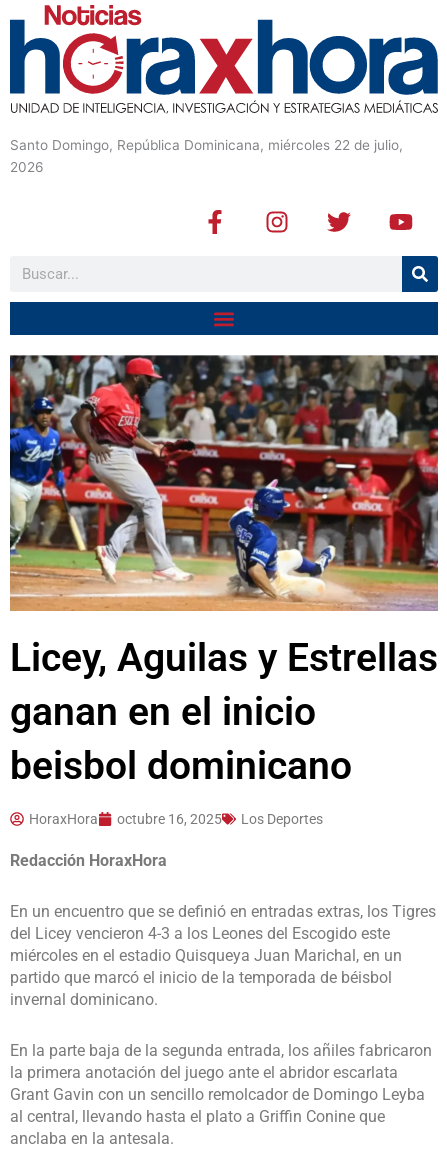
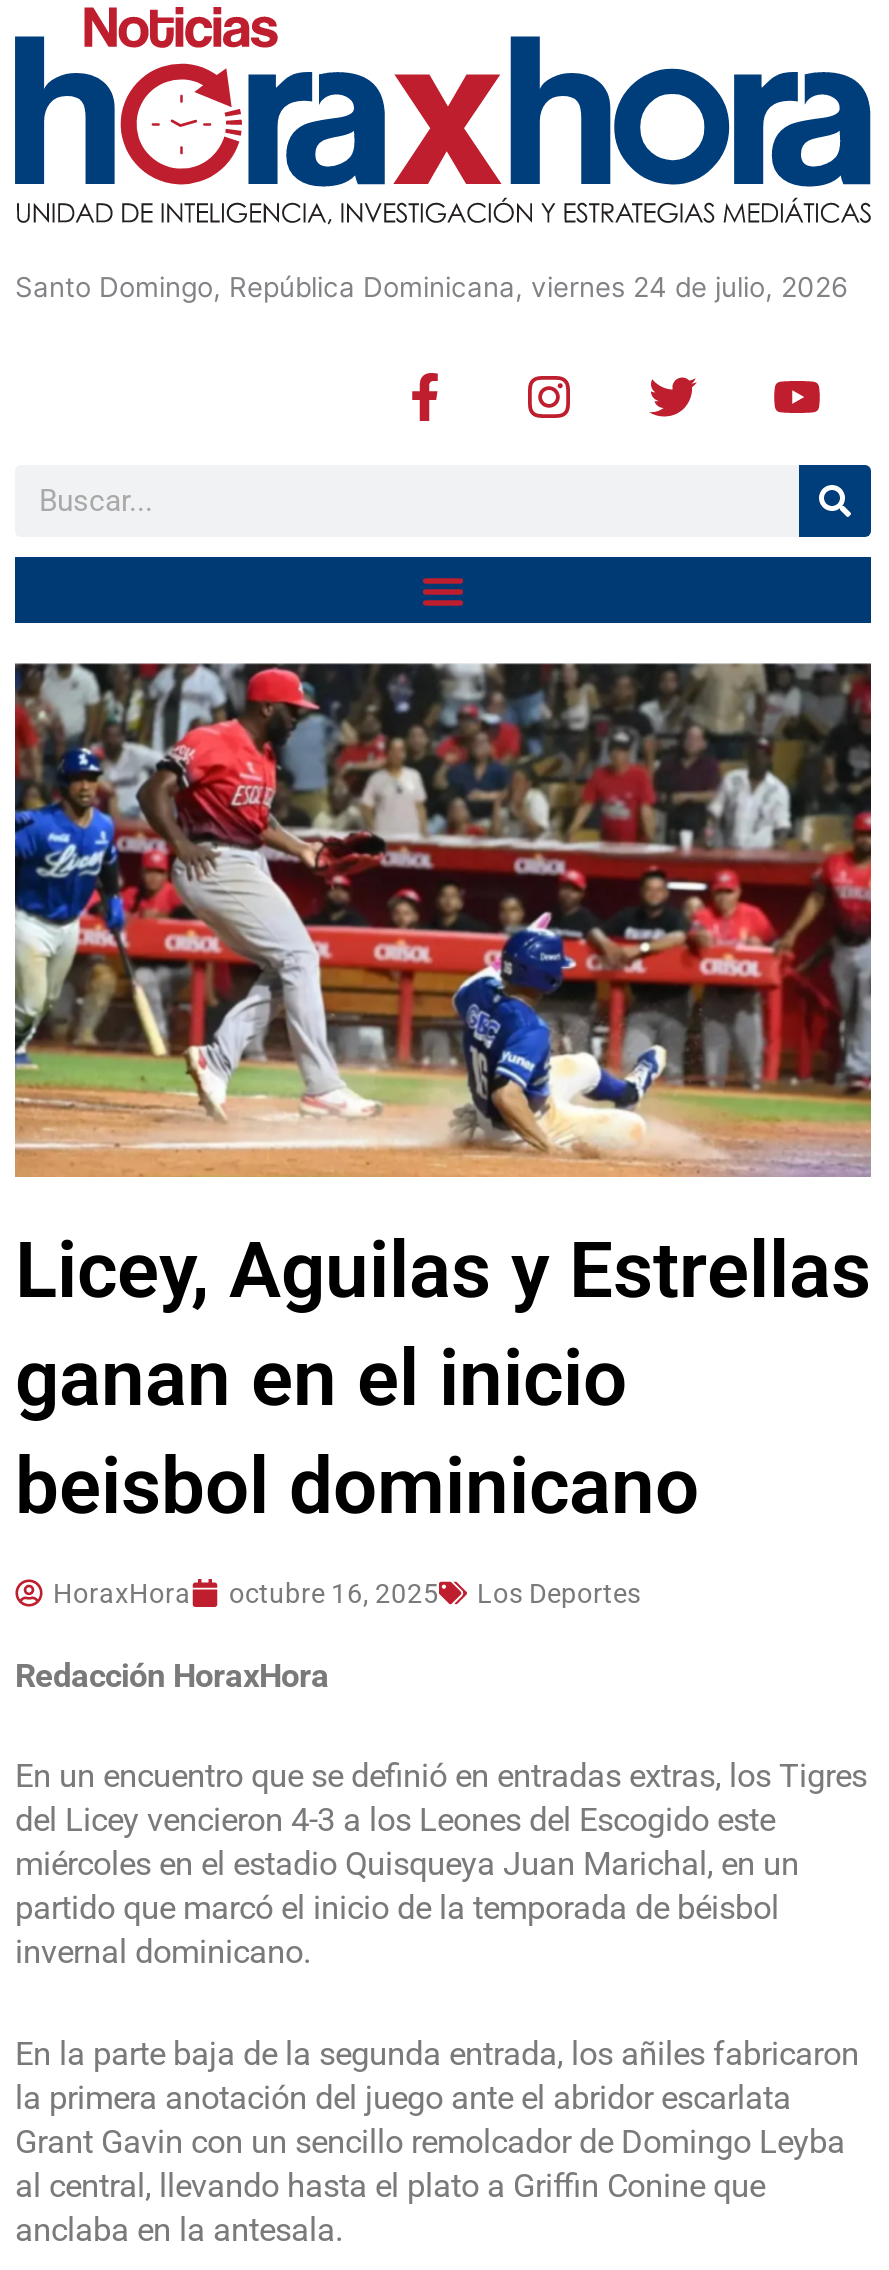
- Santo Domingo, República Dominicana, miércoles 22 de julio,
- 2026
+ Santo Domingo, República Dominicana, viernes 24 de julio, 2026
